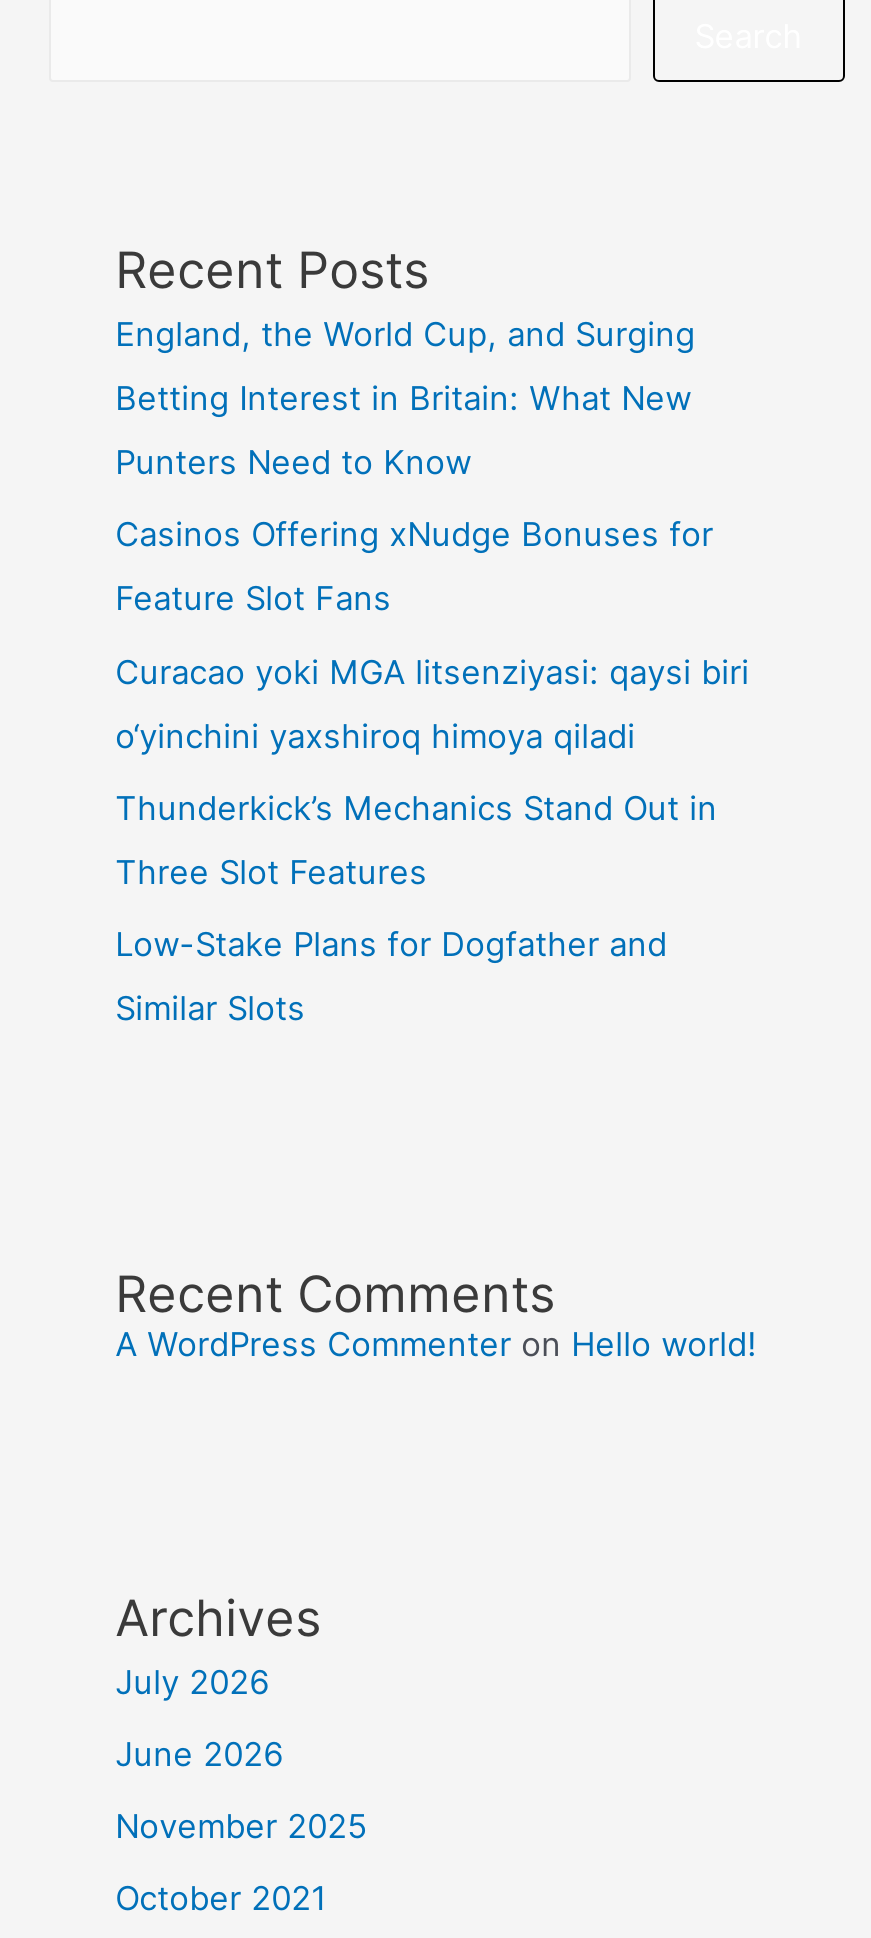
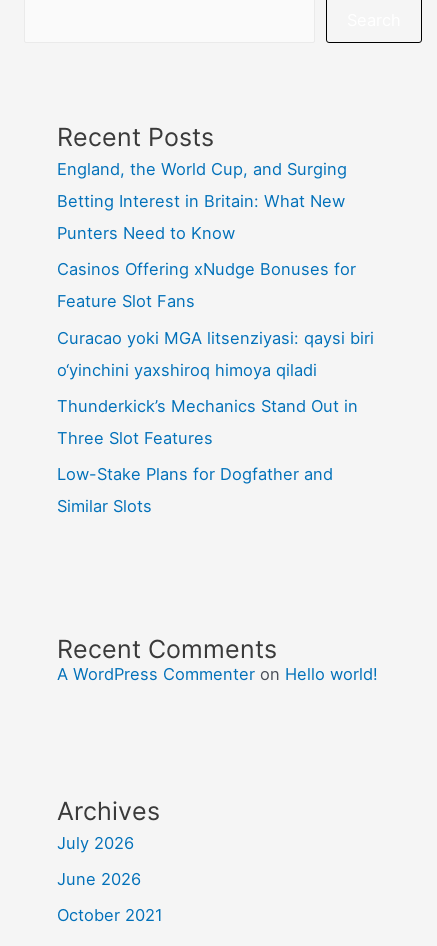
- November 2025
